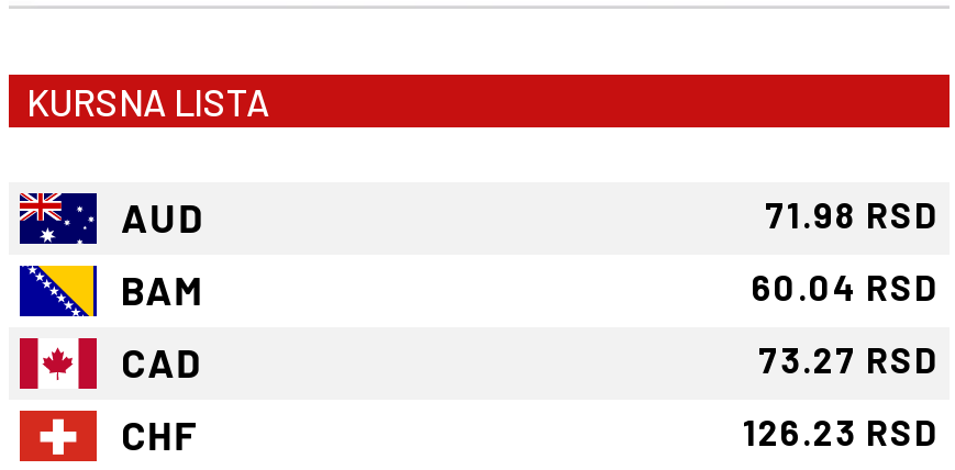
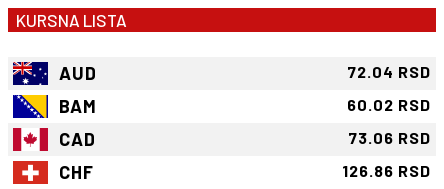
- 71.98 RSD
+ 72.04 RSD

- 60.04 RSD
+ 60.02 RSD

- 73.27 RSD
+ 73.06 RSD

- 126.23 RSD
+ 126.86 RSD
